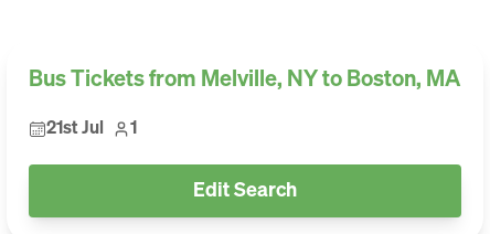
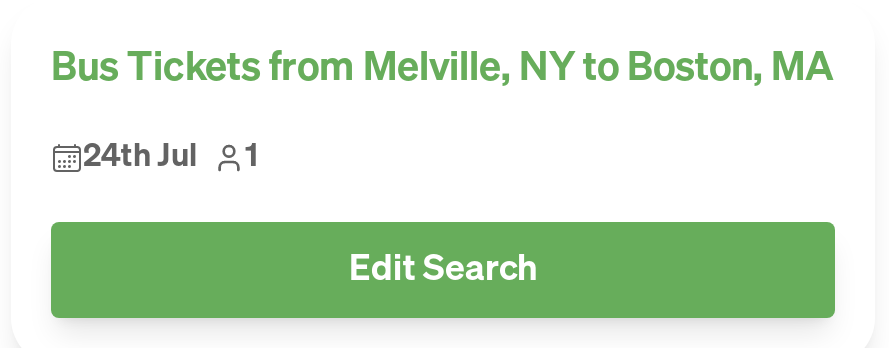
- 21st Jul 1
+ 24th Jul 1
